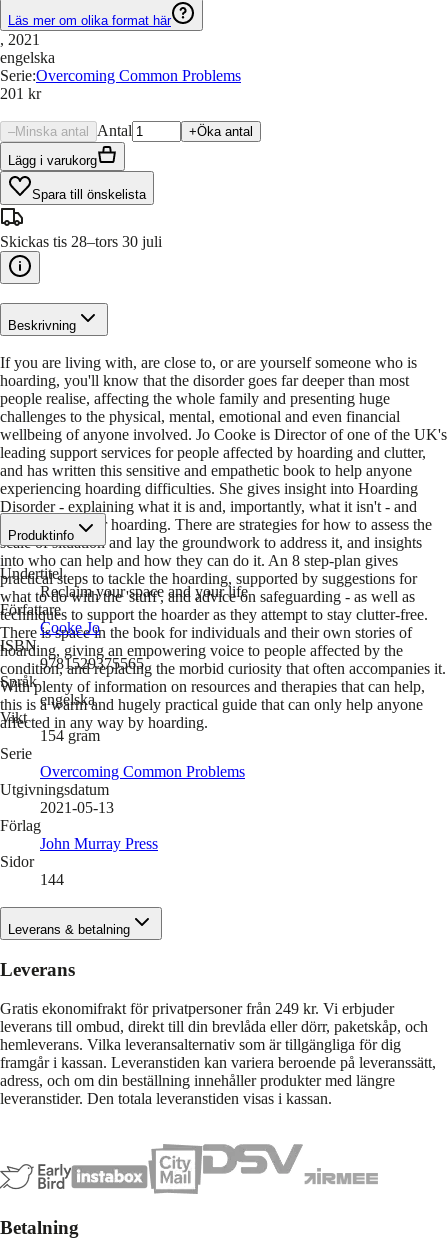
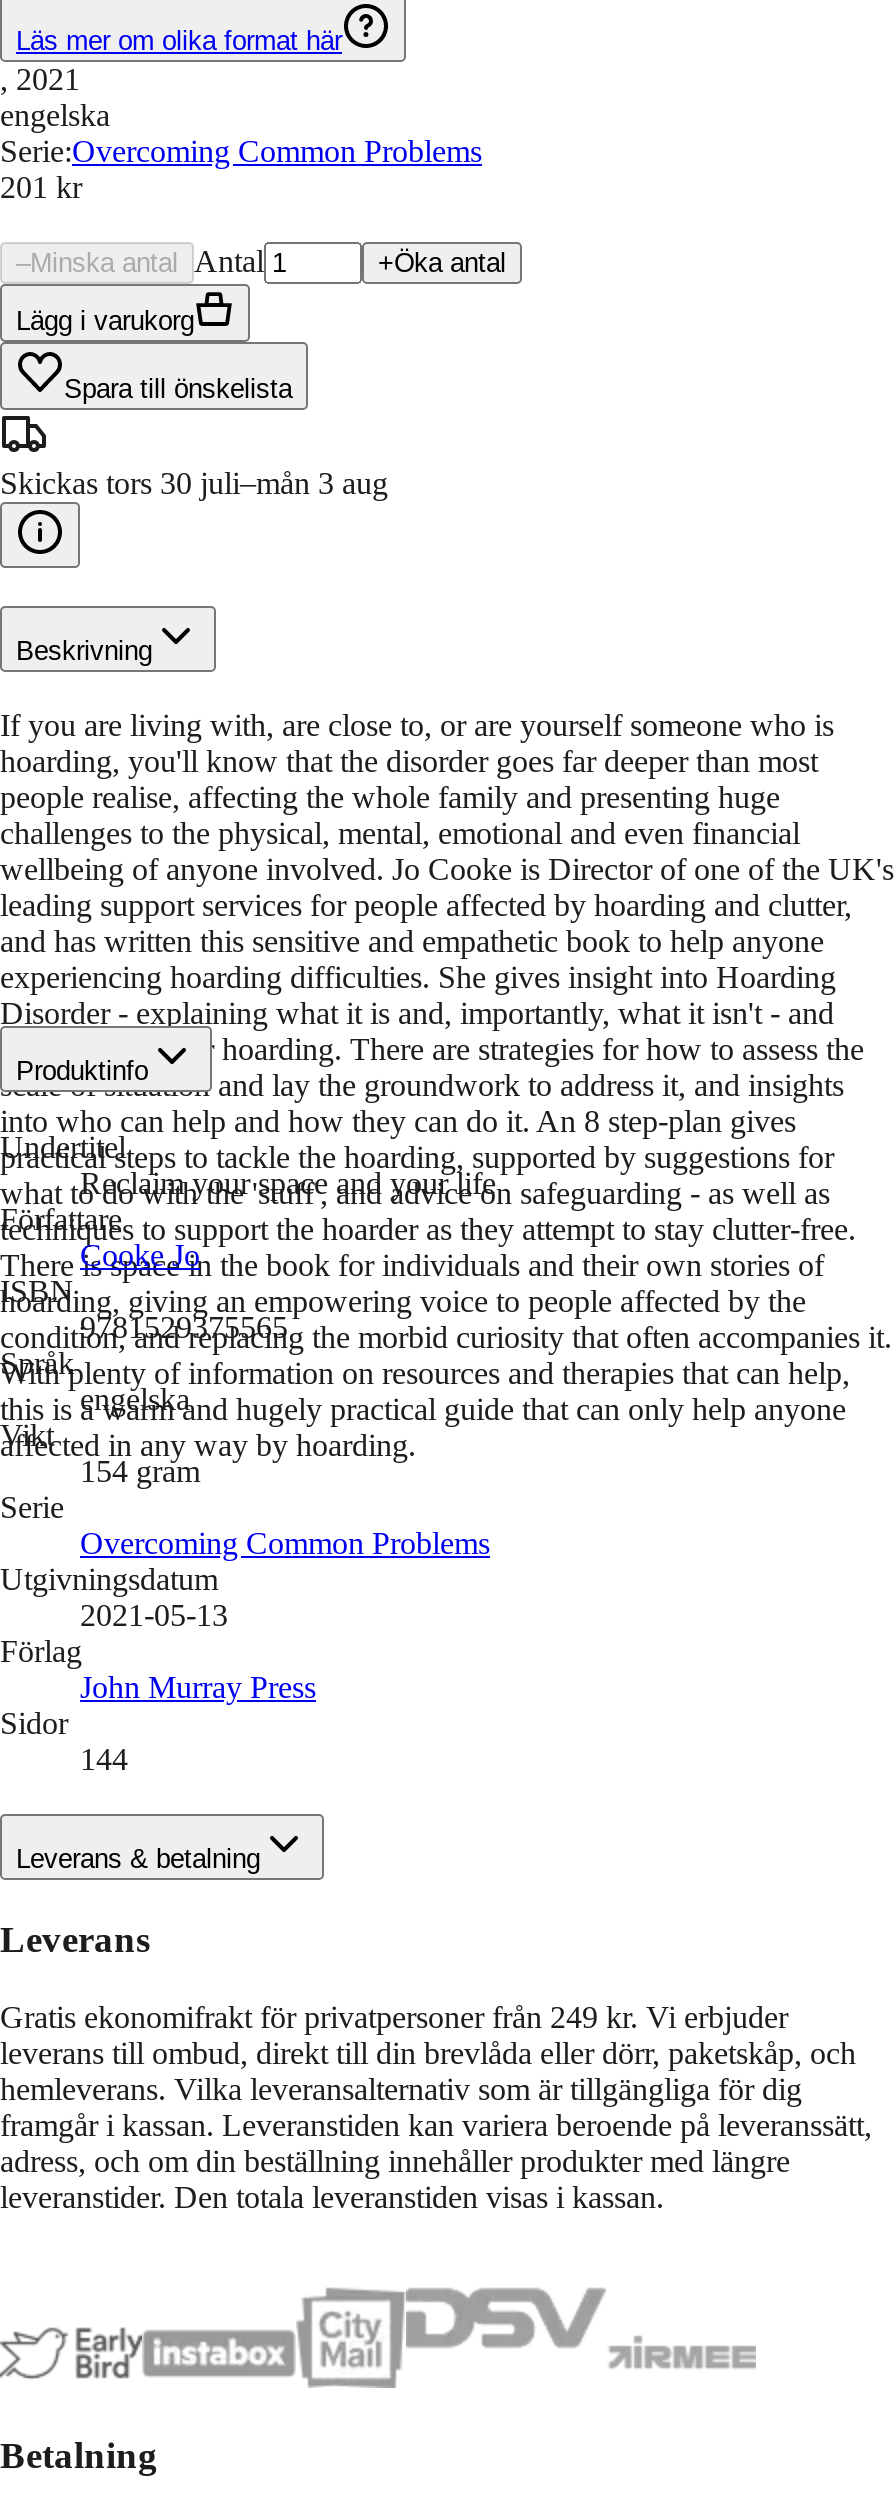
- Skickas tis 28–tors 30 juli
+ Skickas tors 30 juli–mån 3 aug
